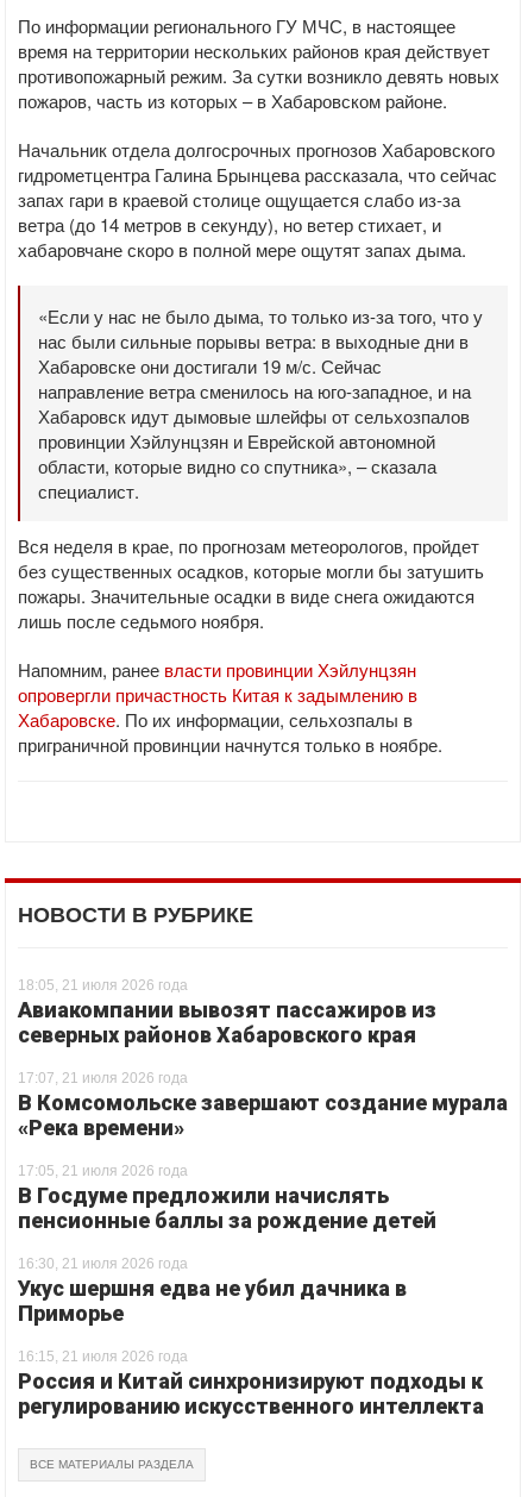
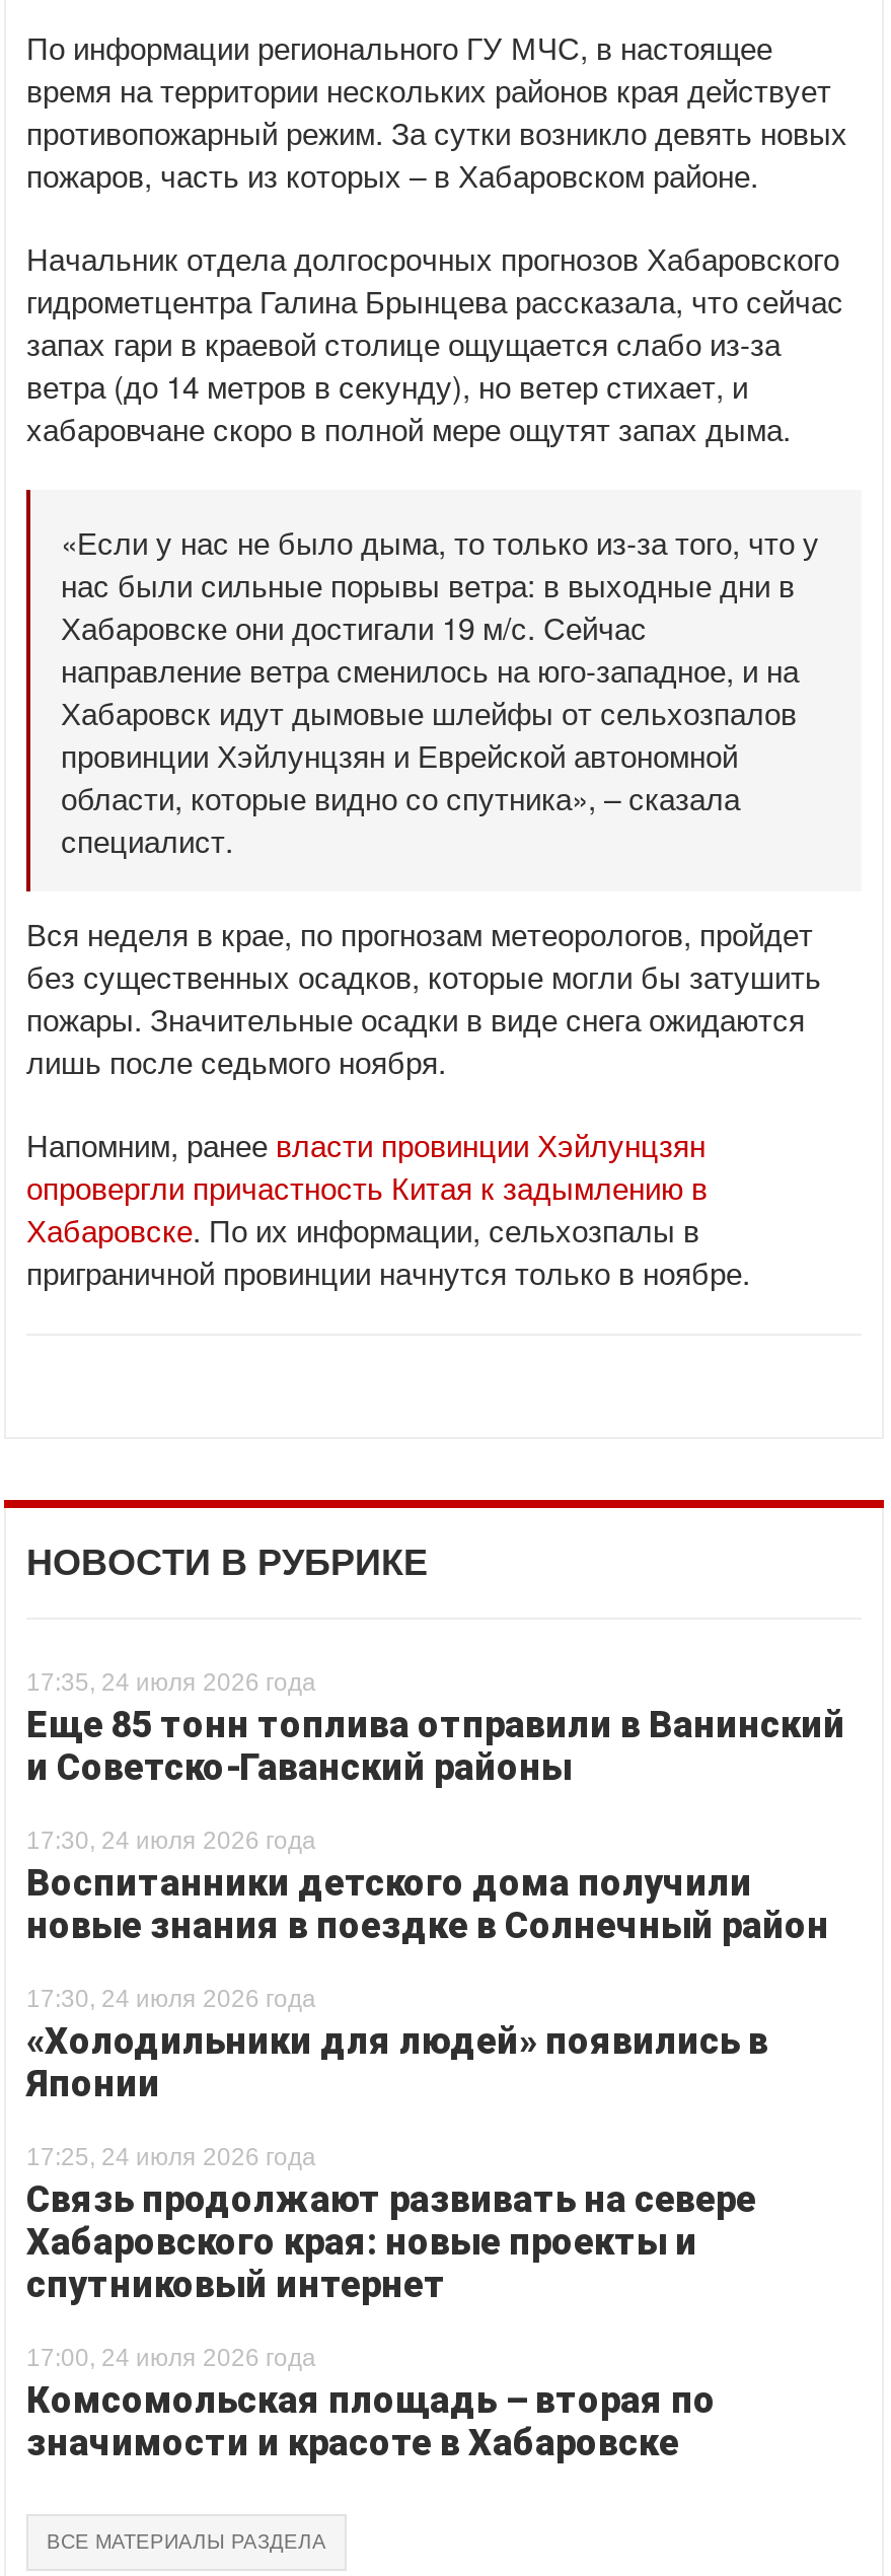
- 18:05, 21 июля 2026 года
- Авиакомпании вывозят пассажиров из
- северных районов Хабаровского края
+ 17:35, 24 июля 2026 года
+ Еще 85 тонн топлива отправили в Ванинский
+ и Советско-Гаванский районы

- 17:07, 21 июля 2026 года
- В Комсомольске завершают создание мурала
- «Река времени»
+ 17:30, 24 июля 2026 года
+ Воспитанники детского дома получили
+ новые знания в поездке в Солнечный район

- 17:05, 21 июля 2026 года
- В Госдуме предложили начислять
- пенсионные баллы за рождение детей
+ 17:30, 24 июля 2026 года
+ «Холодильники для людей» появились в
+ Японии

- 16:30, 21 июля 2026 года
- Укус шершня едва не убил дачника в
- Приморье
+ 17:25, 24 июля 2026 года
+ Связь продолжают развивать на севере
+ Хабаровского края: новые проекты и
+ спутниковый интернет

- 16:15, 21 июля 2026 года
- Россия и Китай синхронизируют подходы к
- регулированию искусственного интеллекта
+ 17:00, 24 июля 2026 года
+ Комсомольская площадь – вторая по
+ значимости и красоте в Хабаровске
